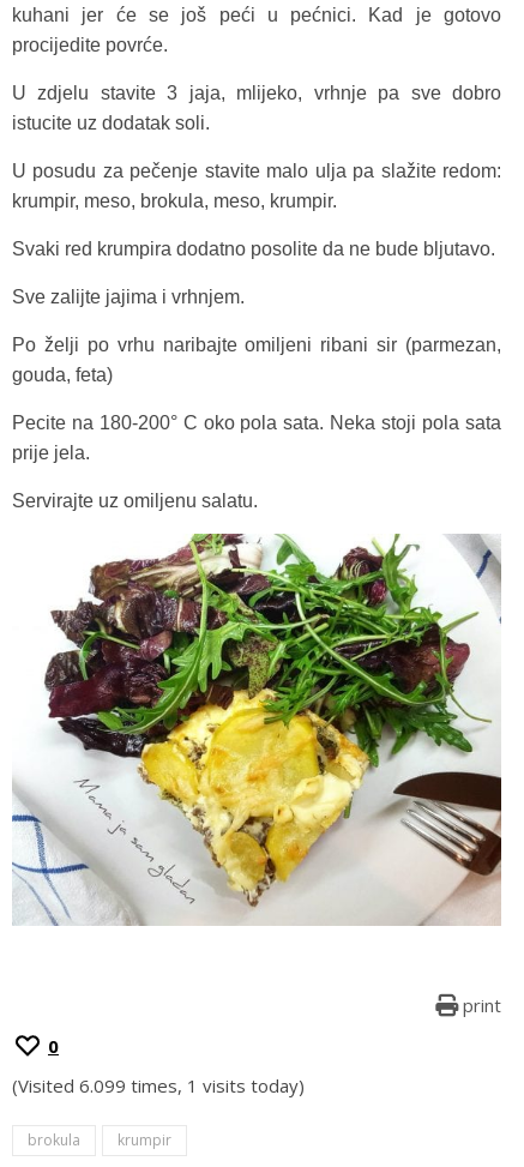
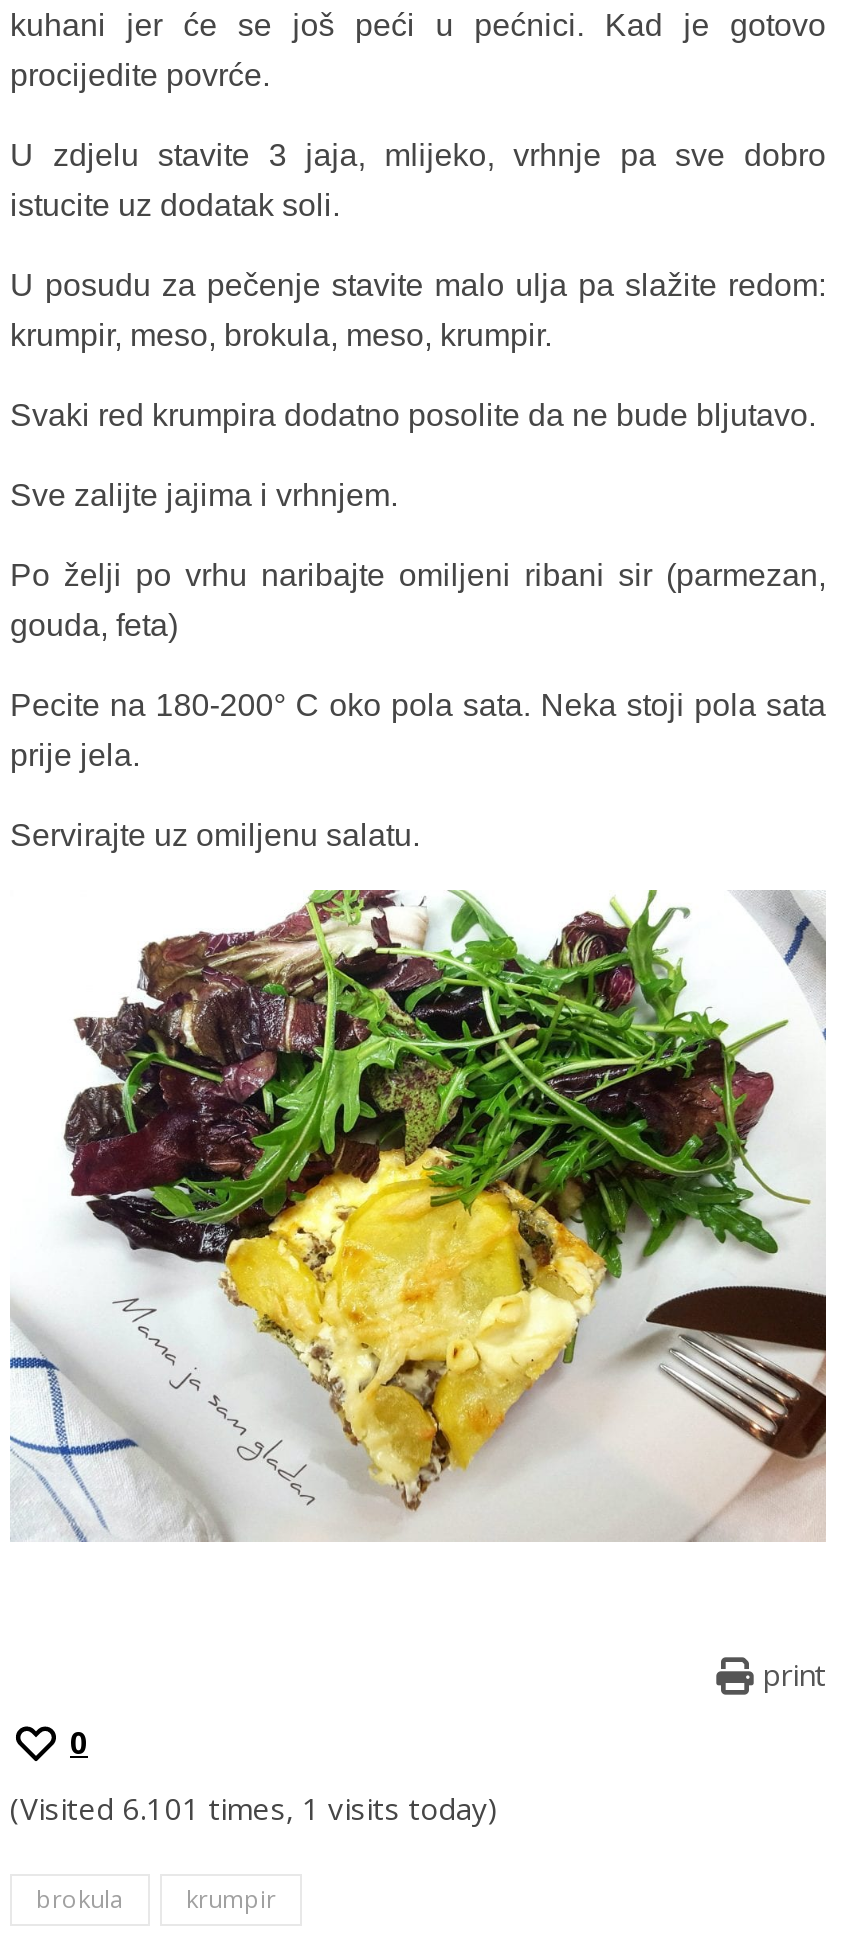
- (Visited 6.099 times, 1 visits today)
+ (Visited 6.101 times, 1 visits today)
